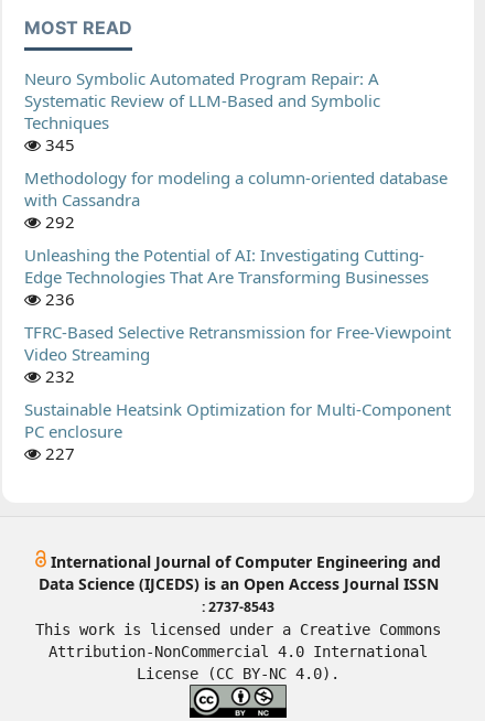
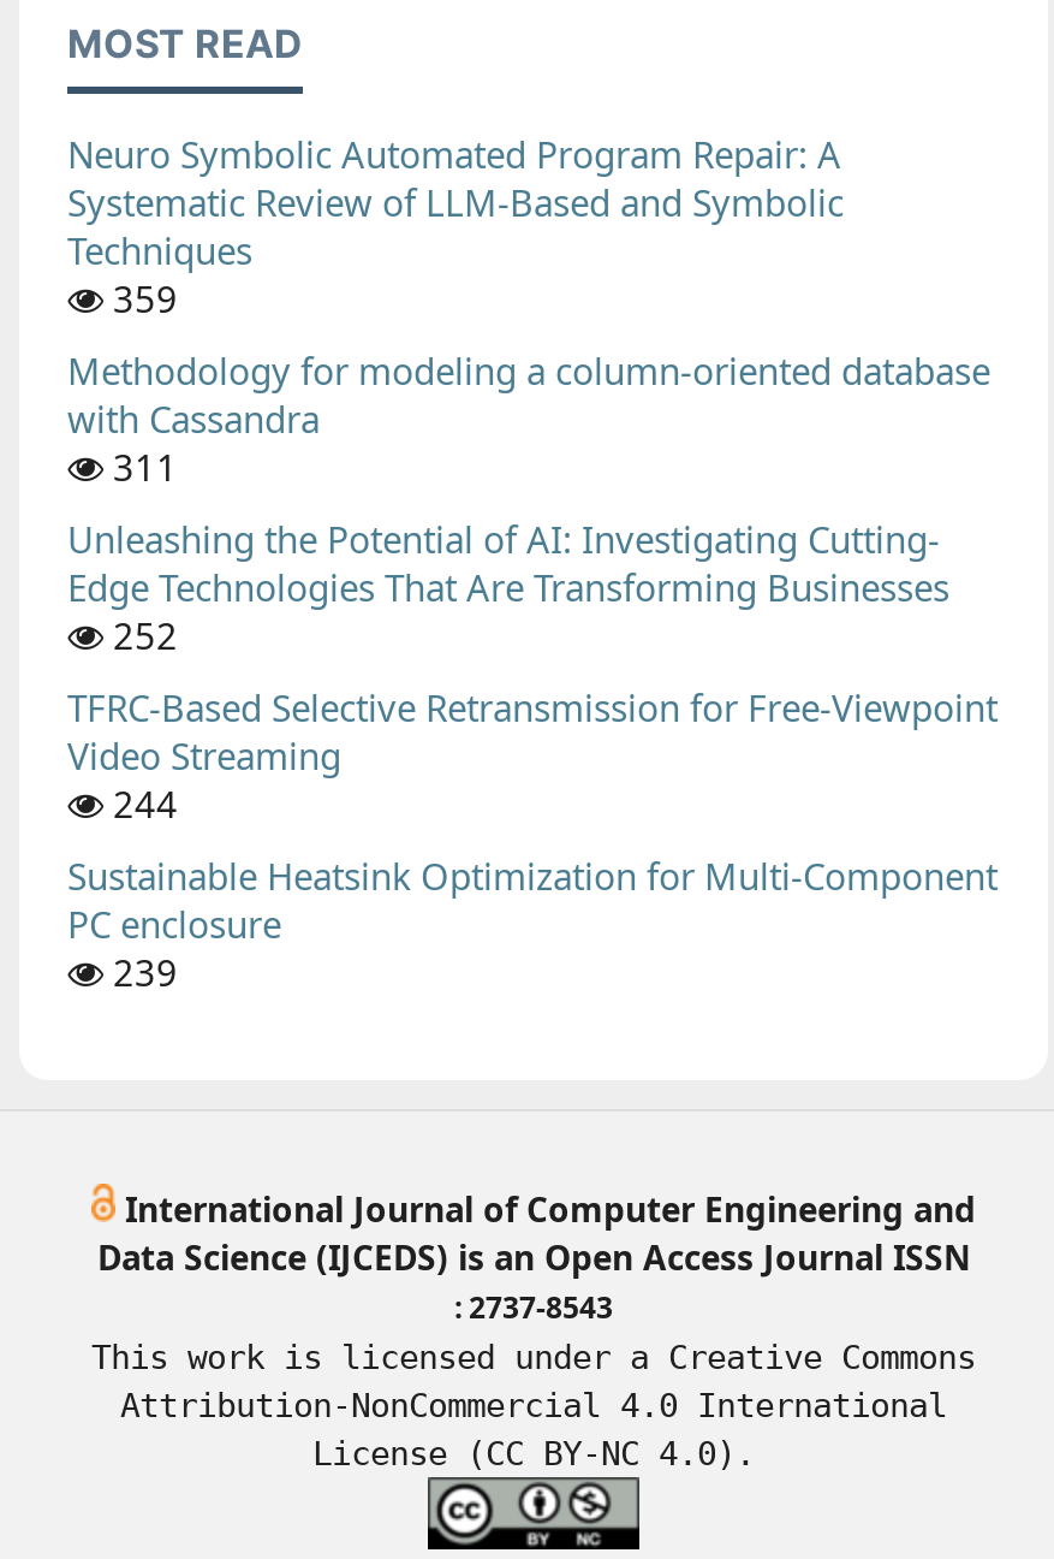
- 345
+ 359

- 292
+ 311

- 236
+ 252

- 232
+ 244

- 227
+ 239
